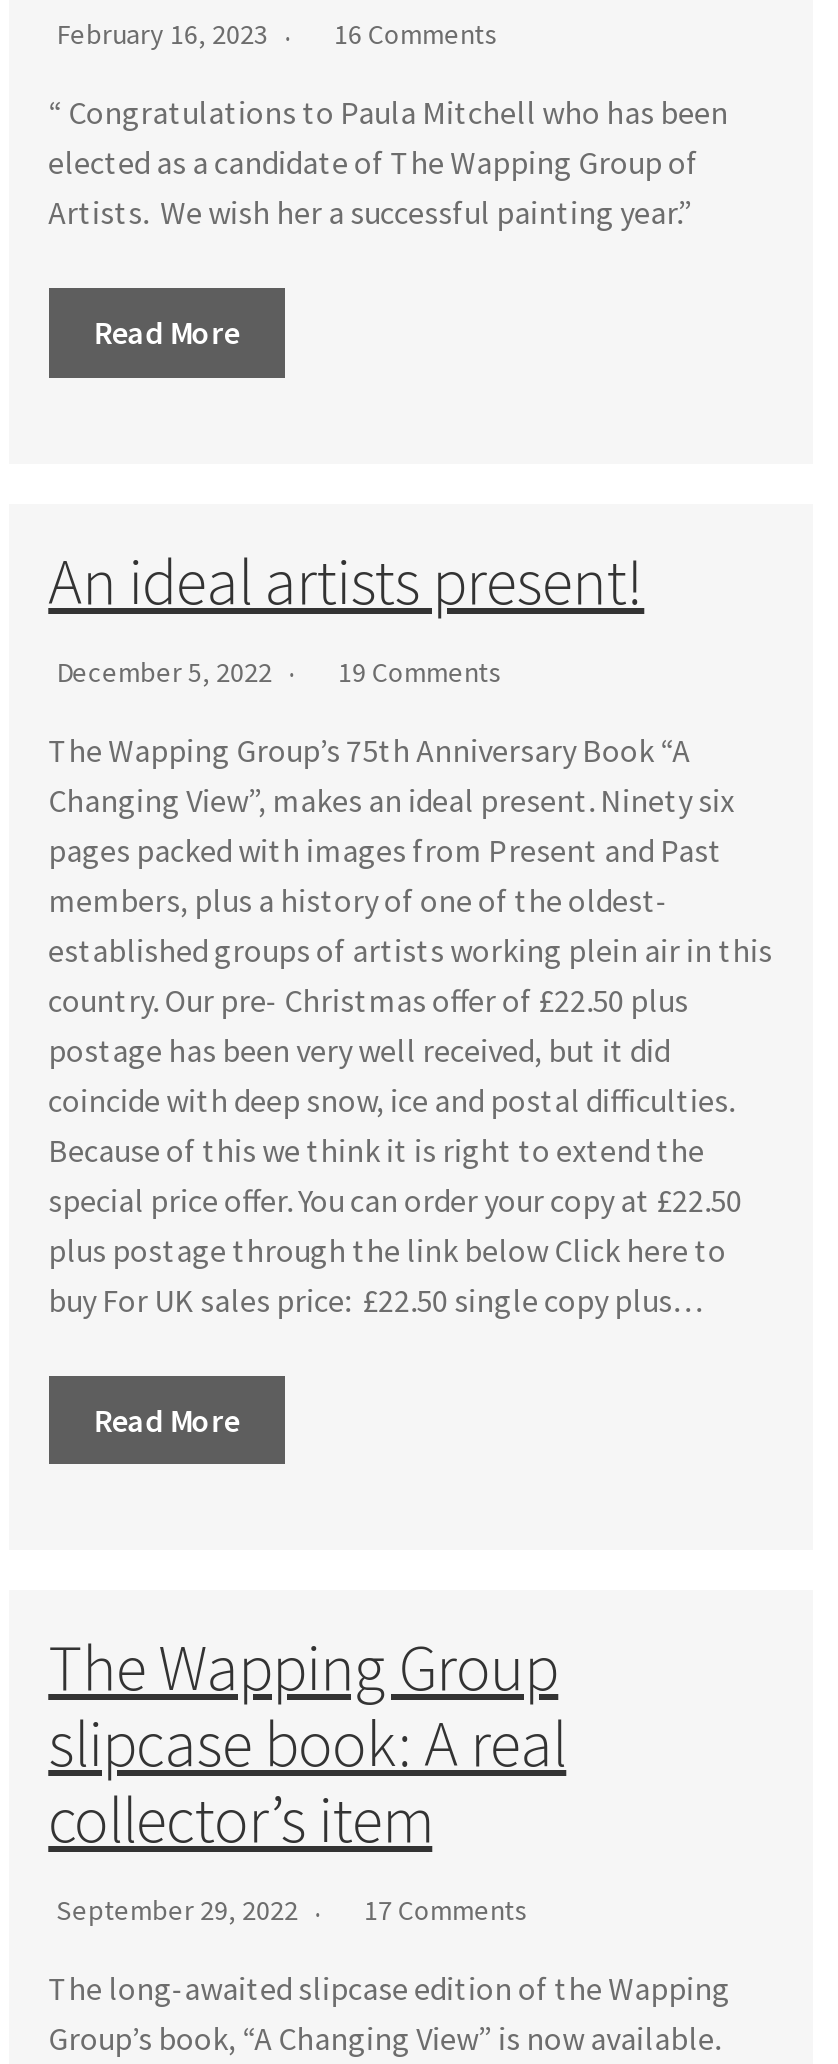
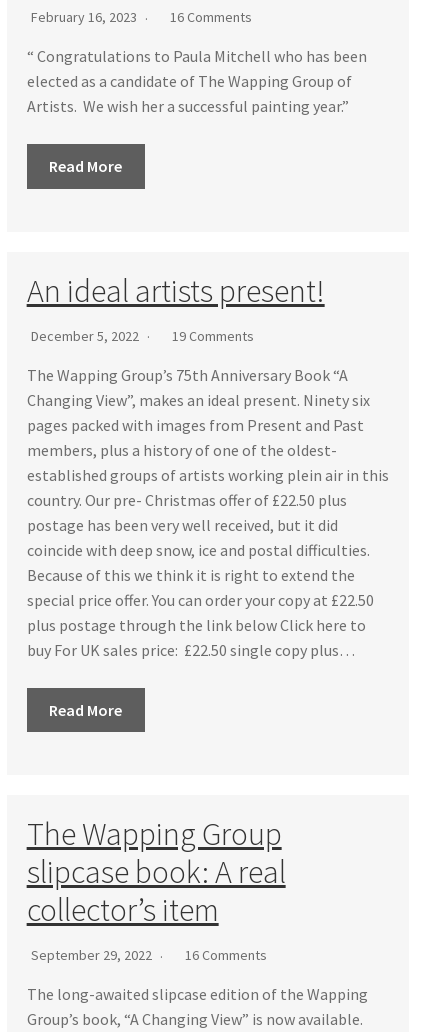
- September 29, 2022 17 Comments
+ September 29, 2022 16 Comments
